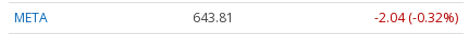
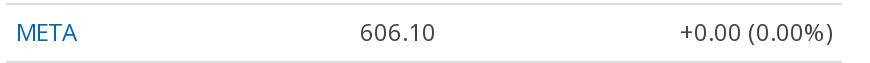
- 643.81
+ 606.10

- -2.04 (-0.32%)
+ +0.00 (0.00%)
